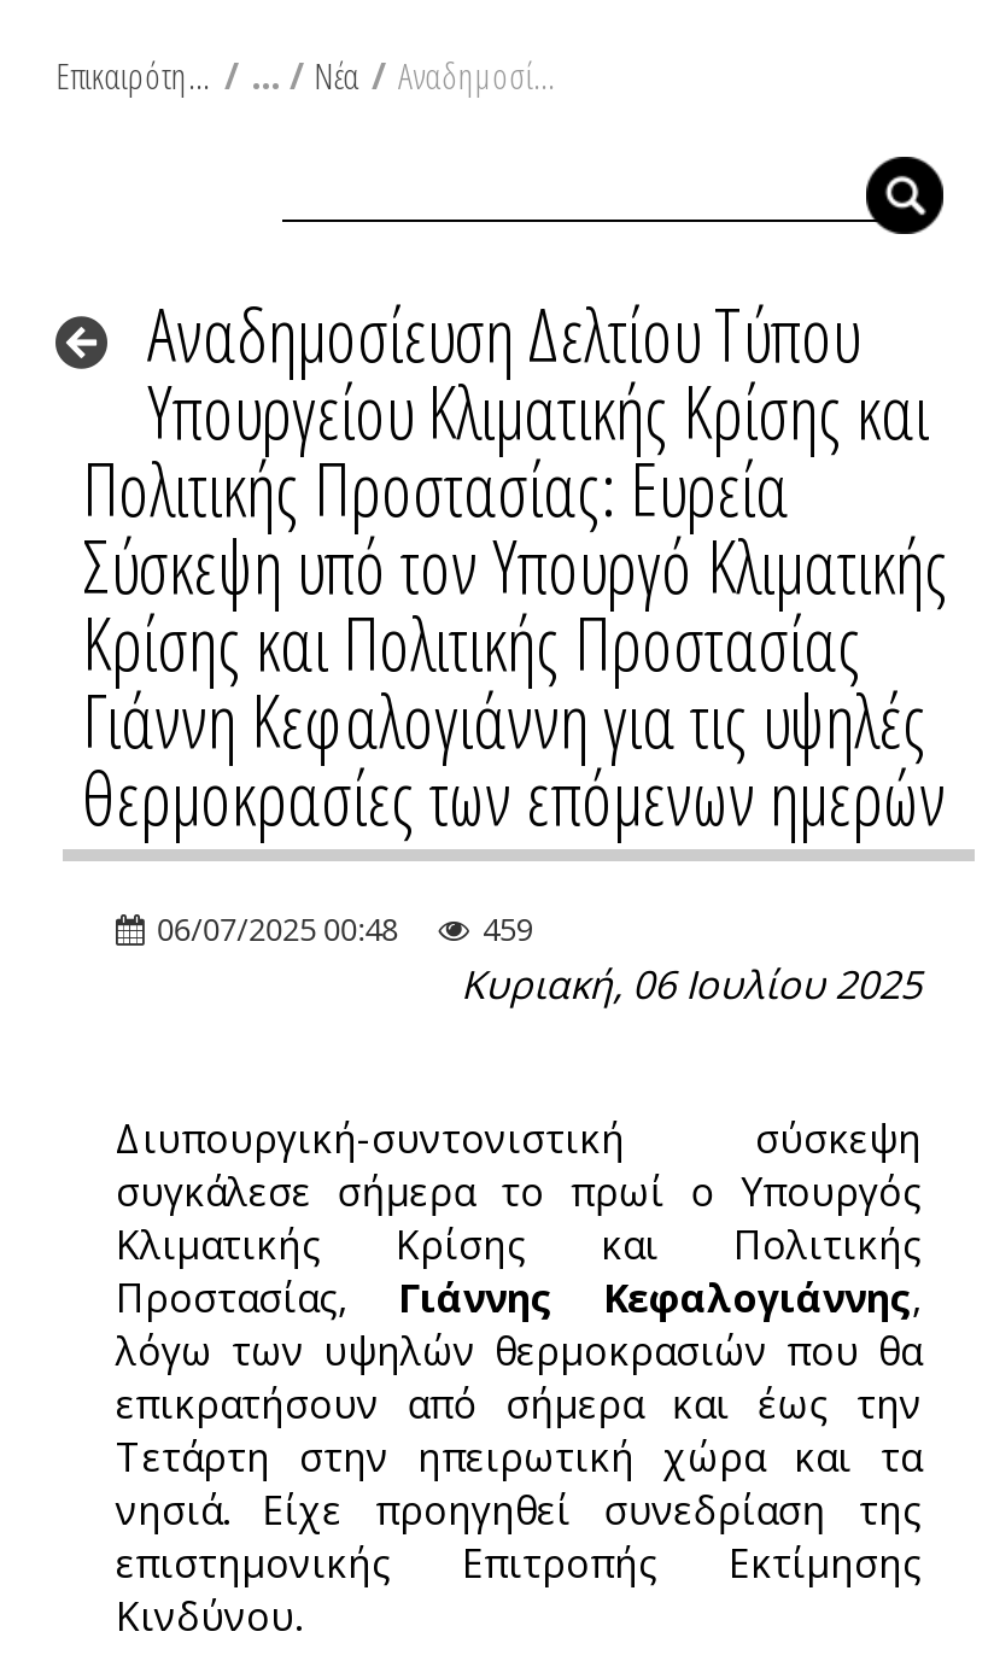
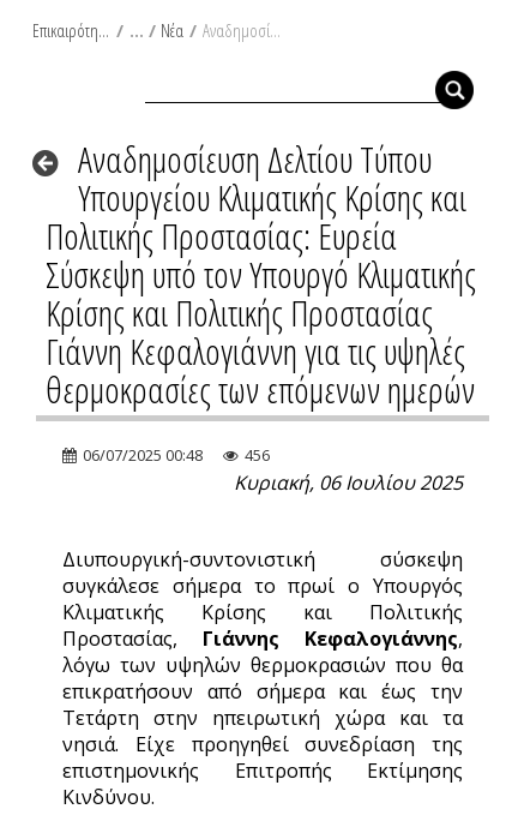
- 06/07/2025 00:48 459
+ 06/07/2025 00:48 456
